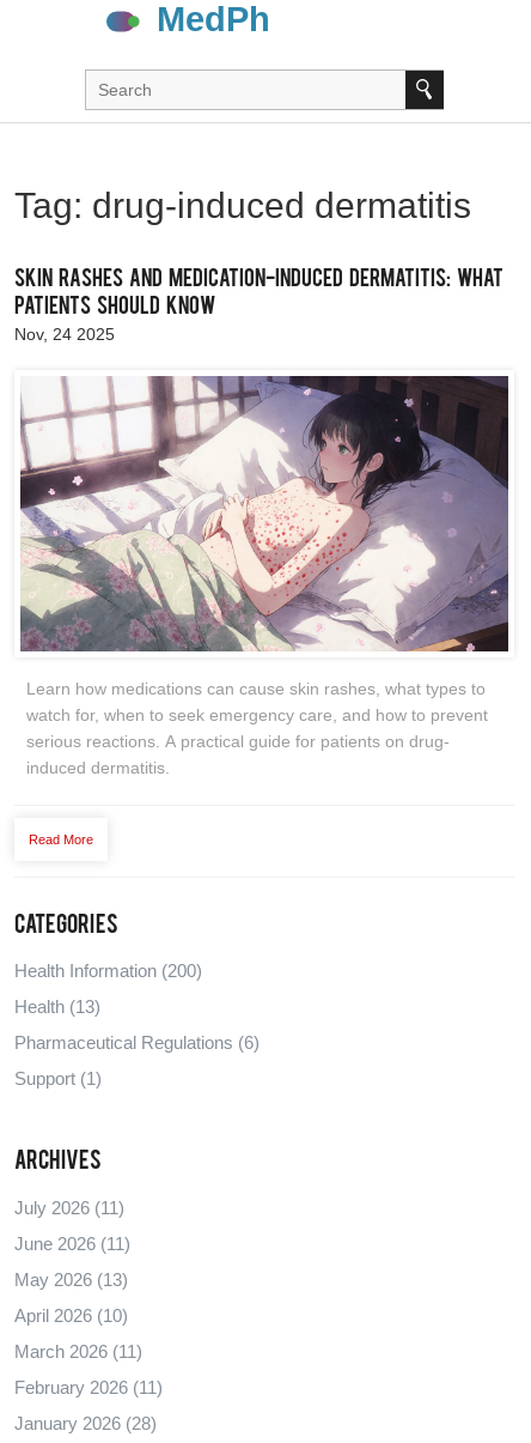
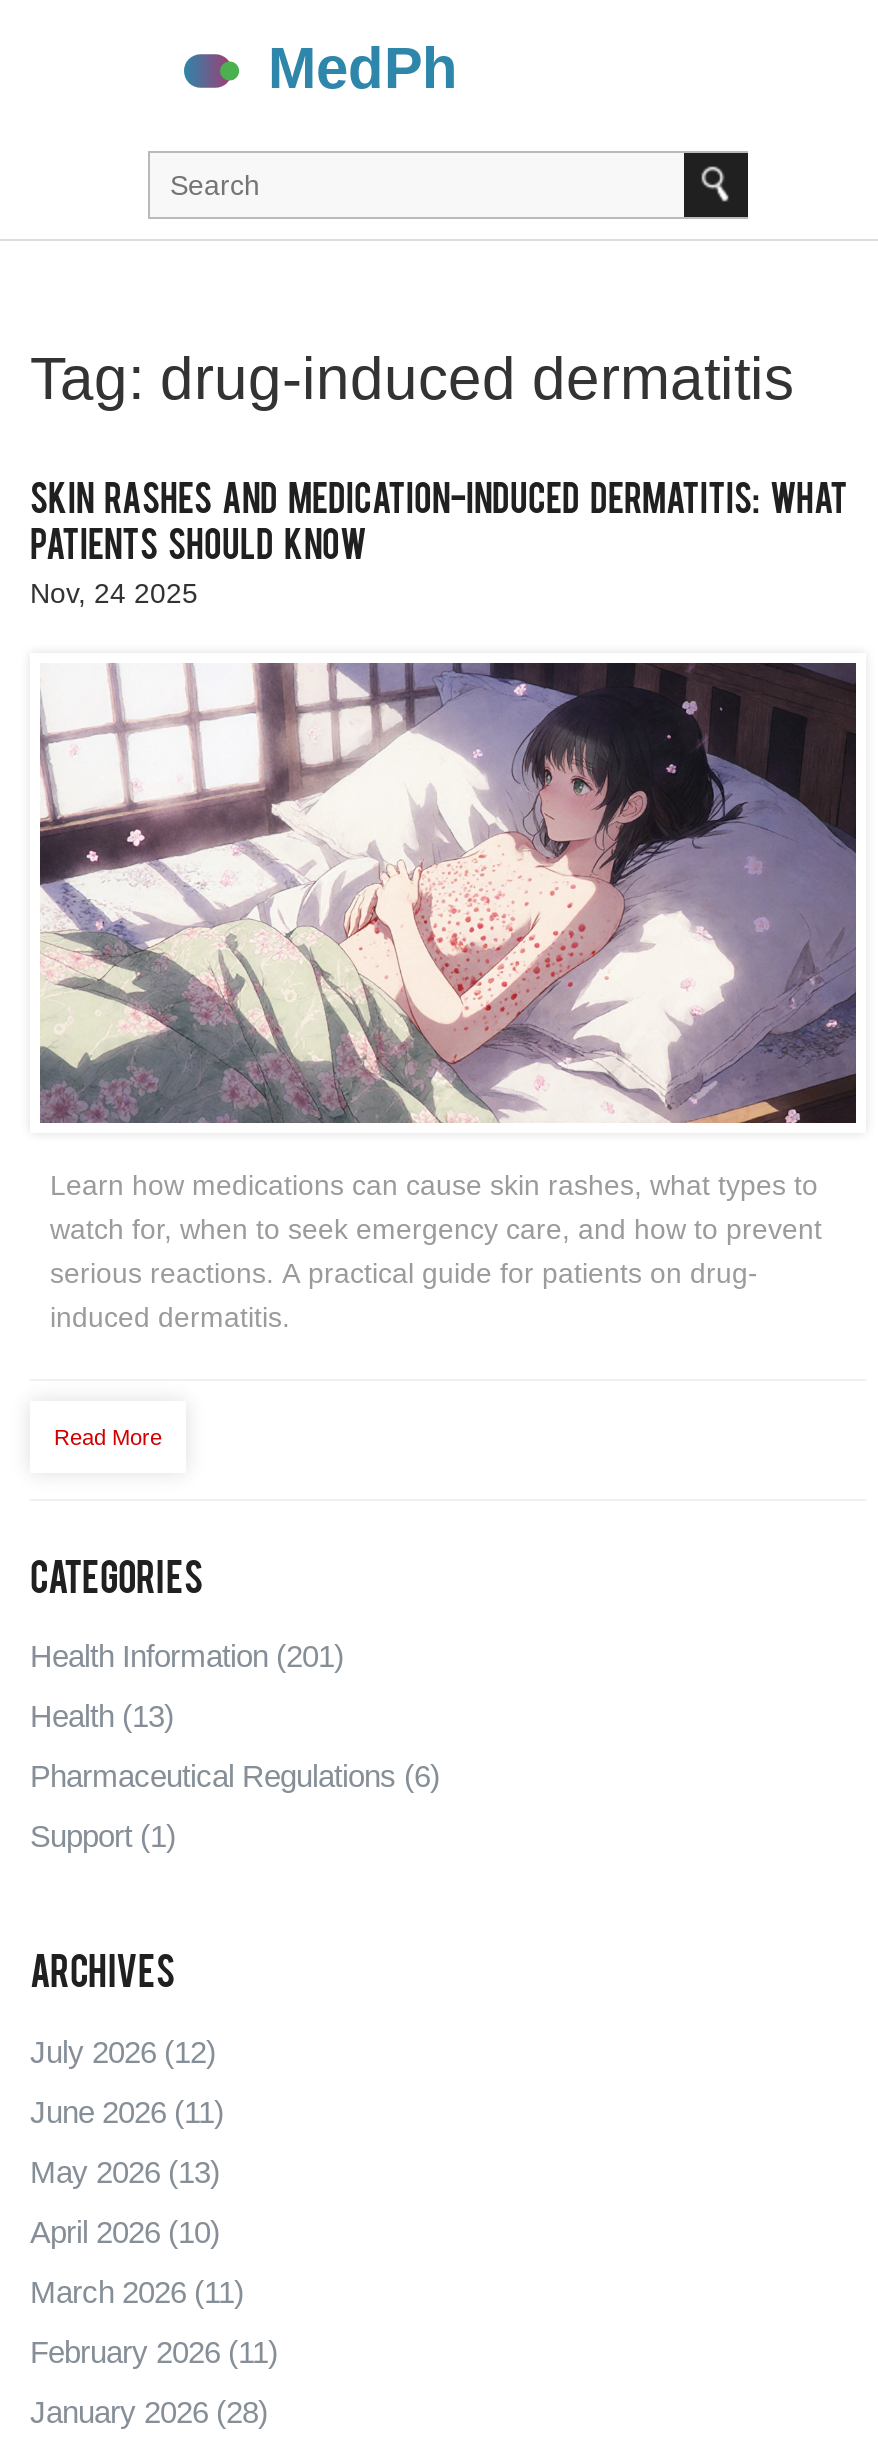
- Health Information (200)
+ Health Information (201)

- July 2026 (11)
+ July 2026 (12)
